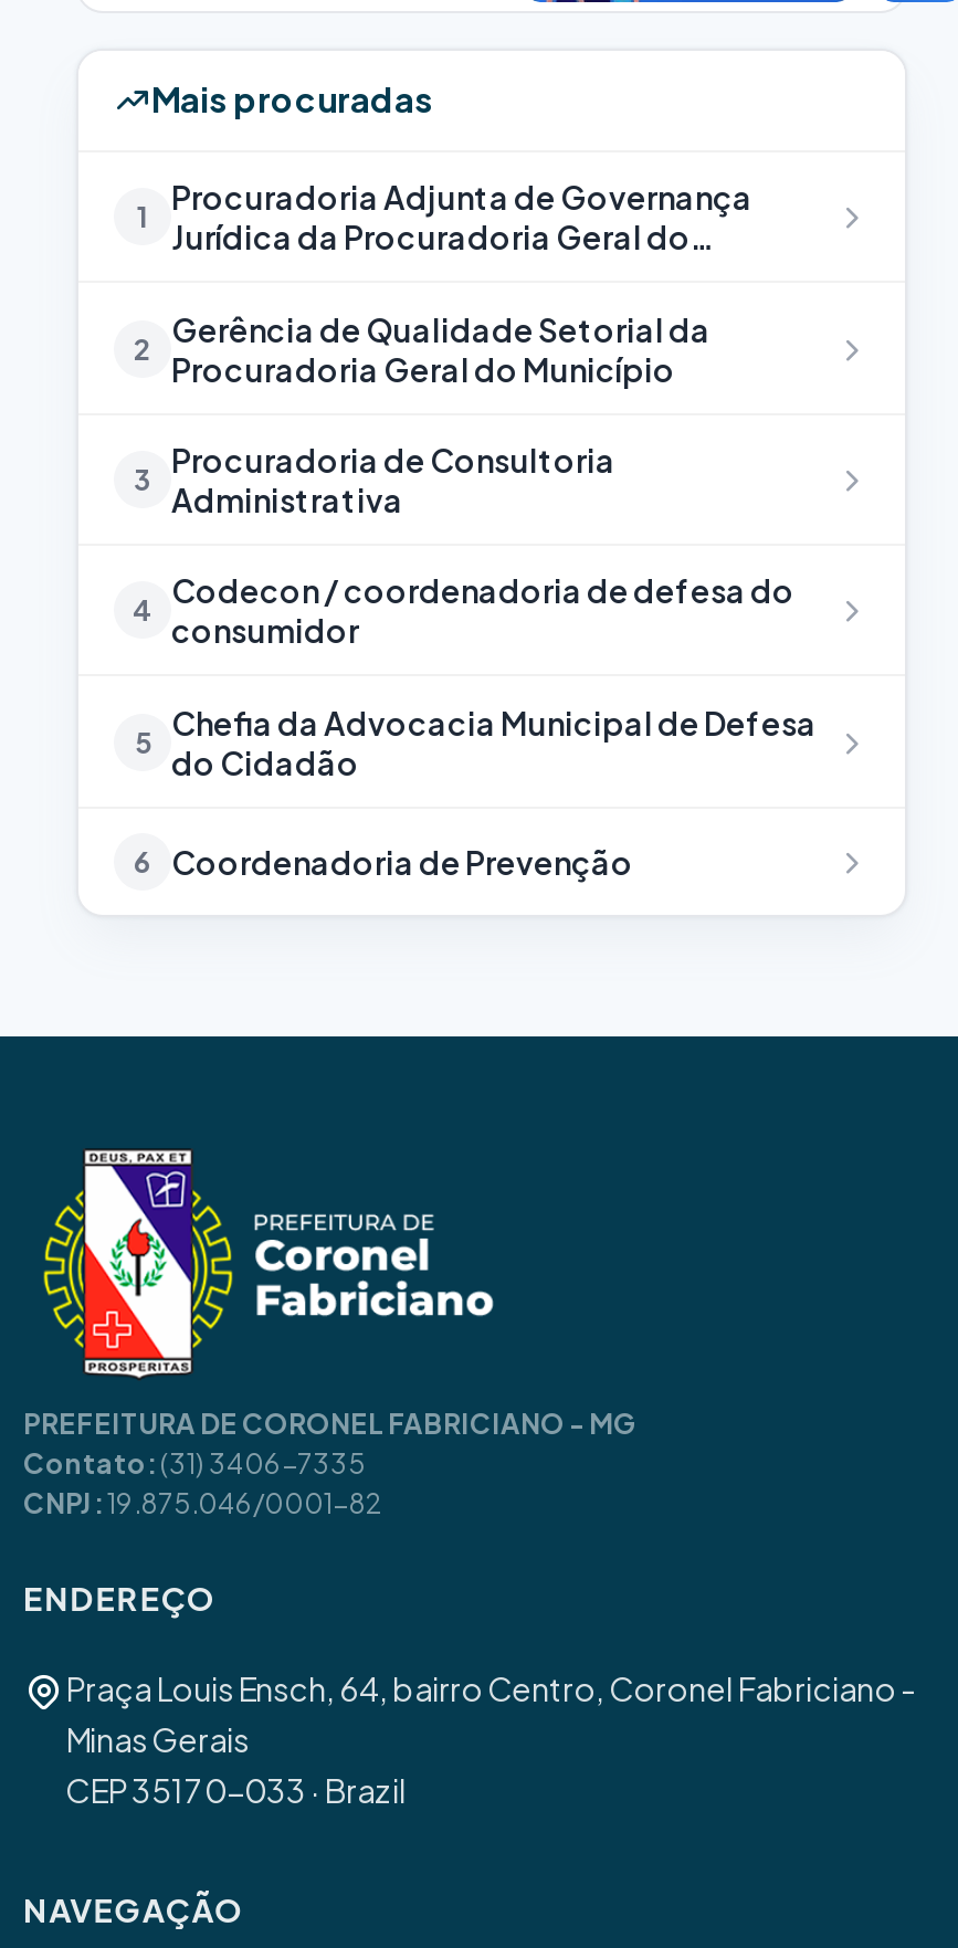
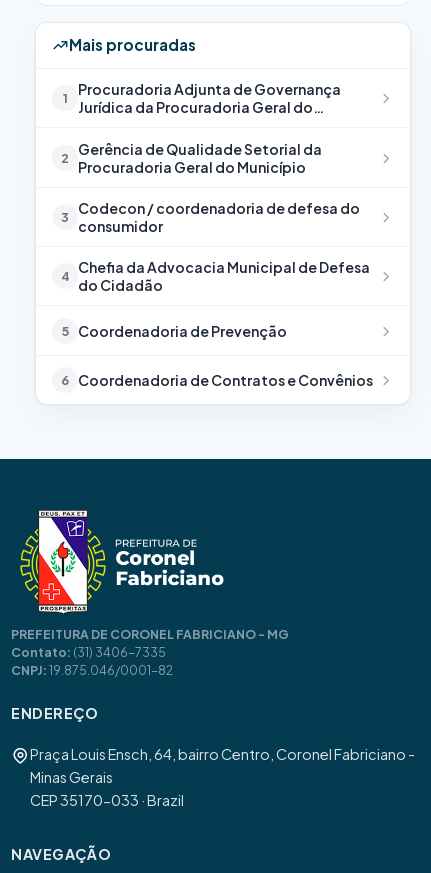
- 3 Procuradoria de Consultoria
- Administrativa
- 4 Codecon / coordenadoria de defesa do
+ 3 Codecon / coordenadoria de defesa do

moved up: consumidor

- 5 Chefia da Advocacia Municipal de Defesa
+ 4 Chefia da Advocacia Municipal de Defesa

moved up: do Cidadão

- 6 Coordenadoria de Prevenção
+ 5 Coordenadoria de Prevenção
+ 6 Coordenadoria de Contratos e Convênios
